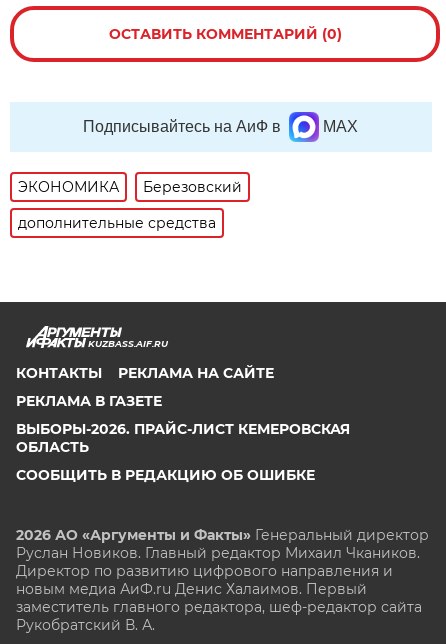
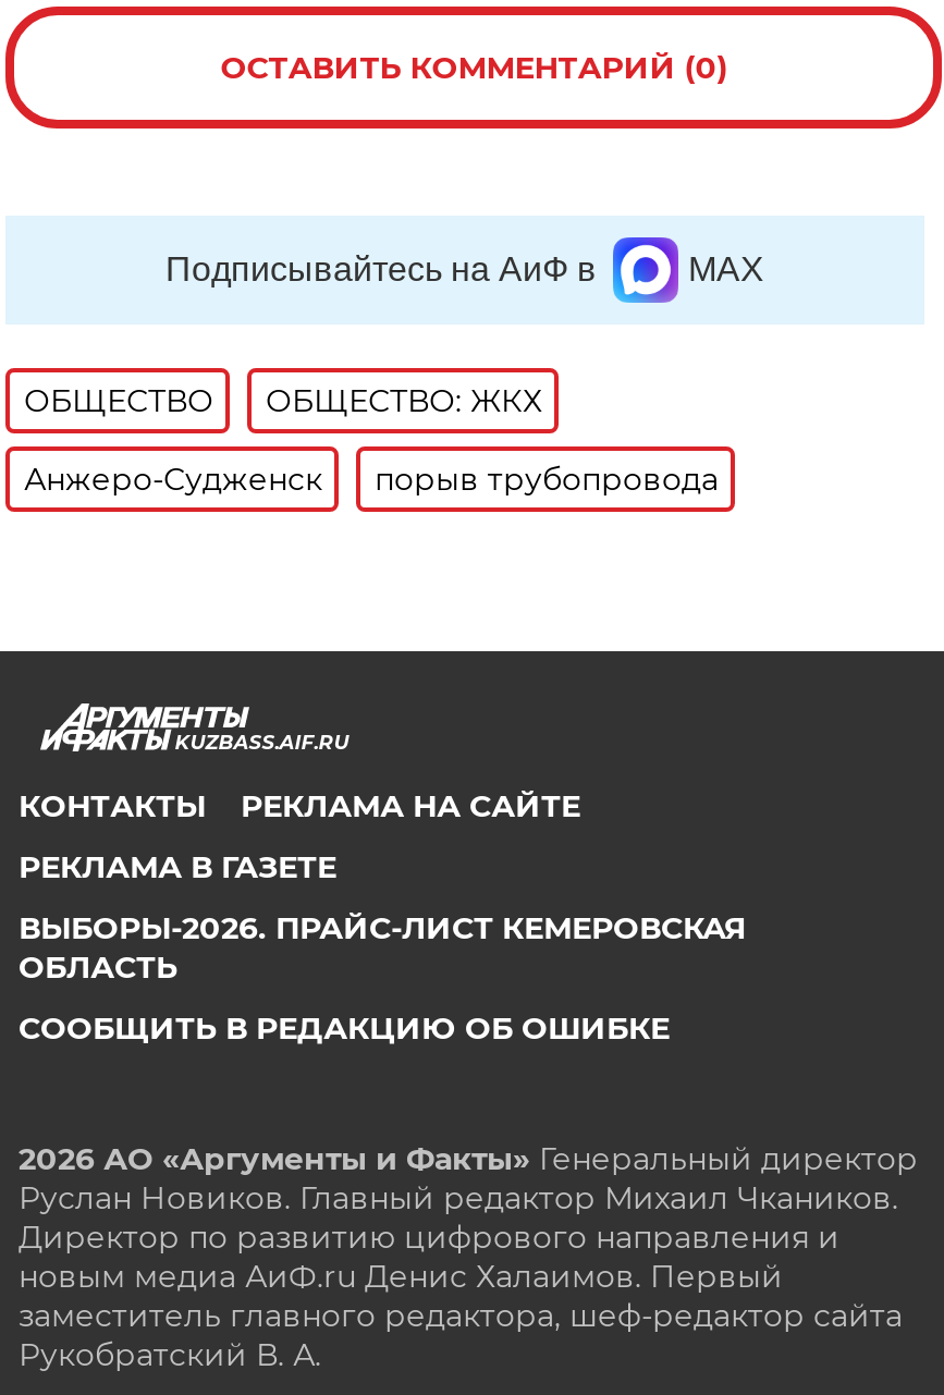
- ЭКОНОМИКА
- Березовский
+ ОБЩЕСТВО
+ ОБЩЕСТВО: ЖКХ

- дополнительные средства
+ Анжеро-Судженск
+ порыв трубопровода
